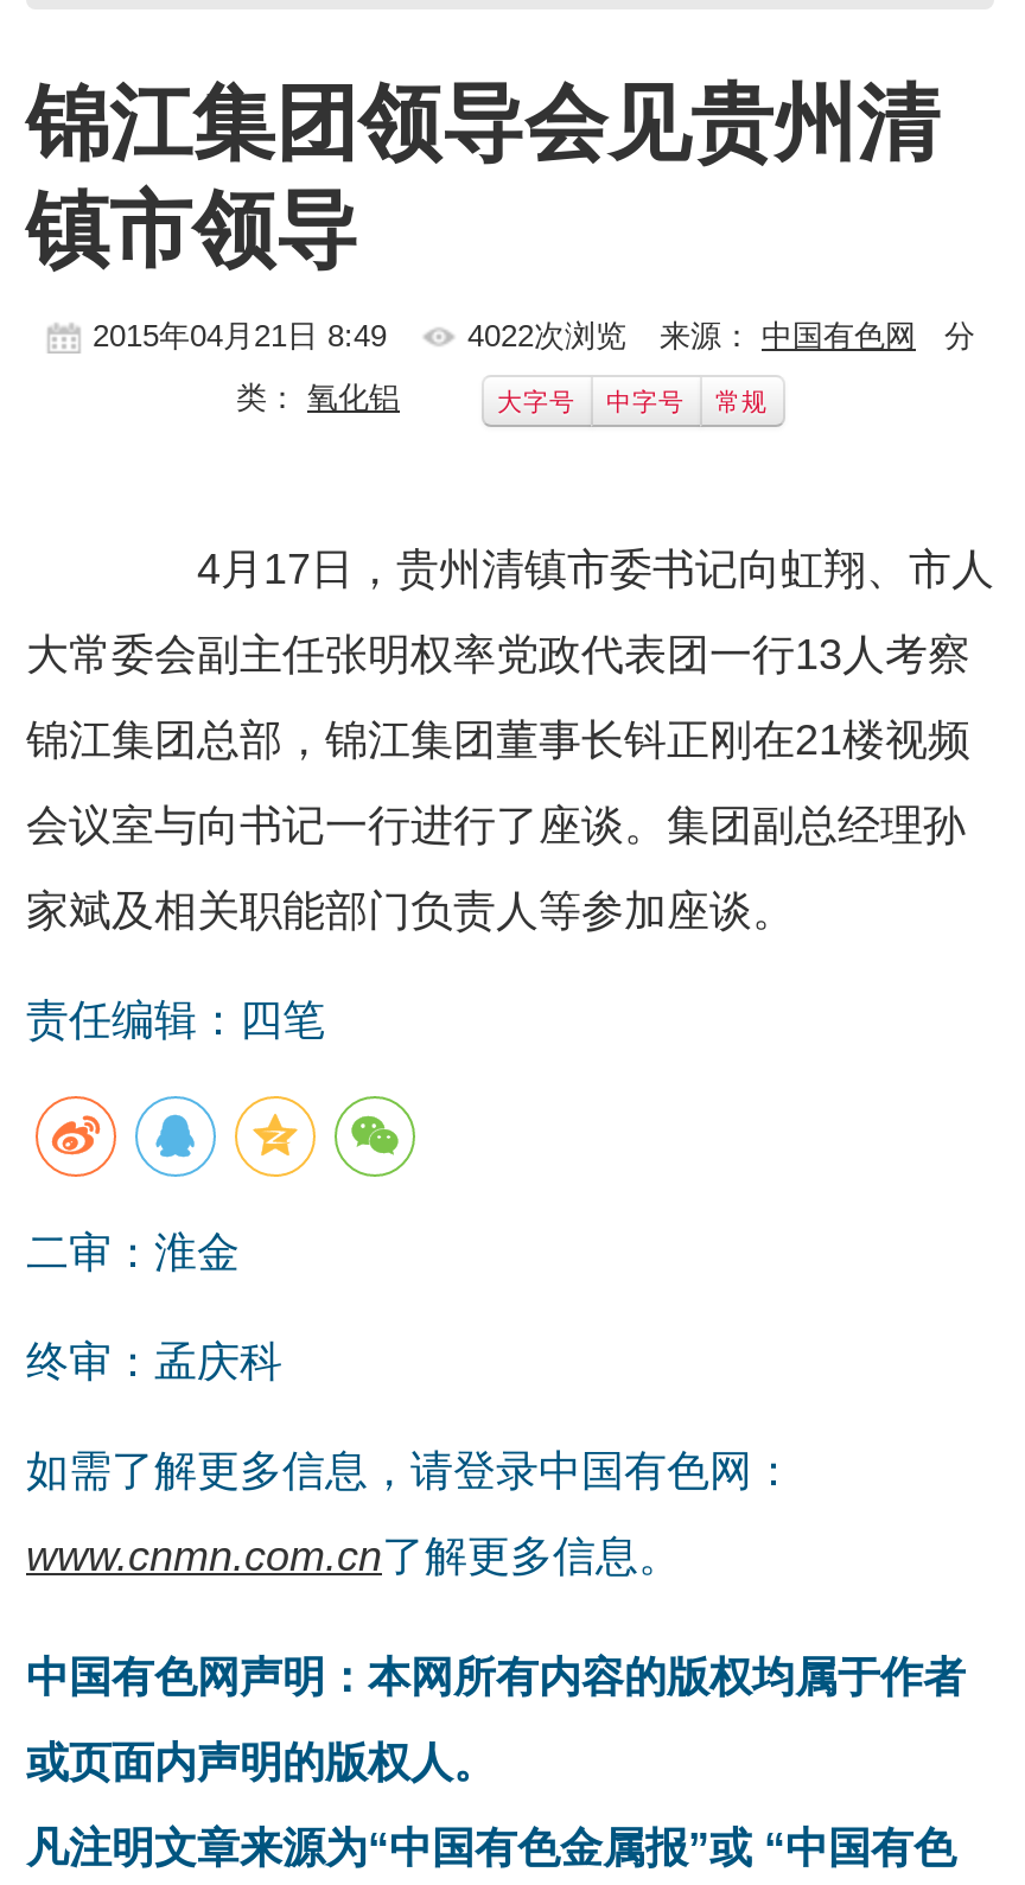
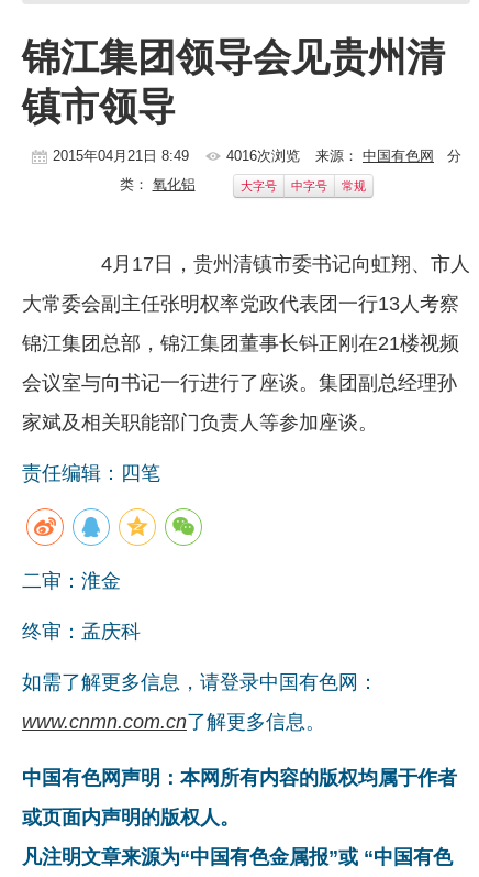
- 4022次浏览
+ 4016次浏览
